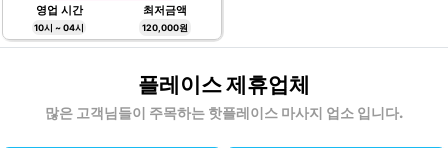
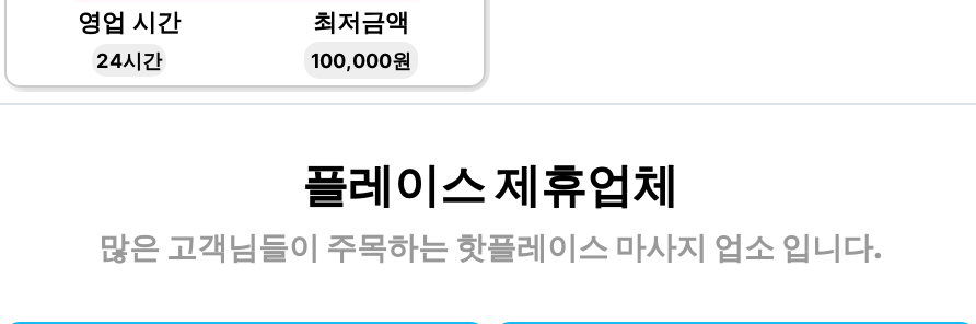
- 10시 ~ 04시
+ 24시간

- 120,000원
+ 100,000원
